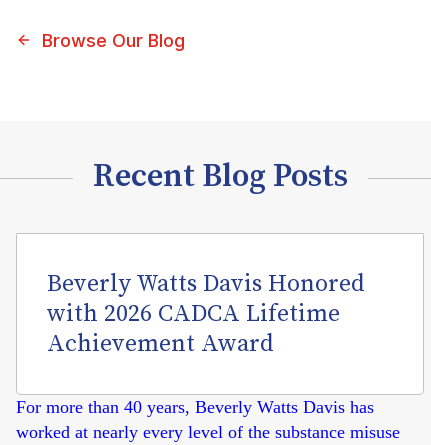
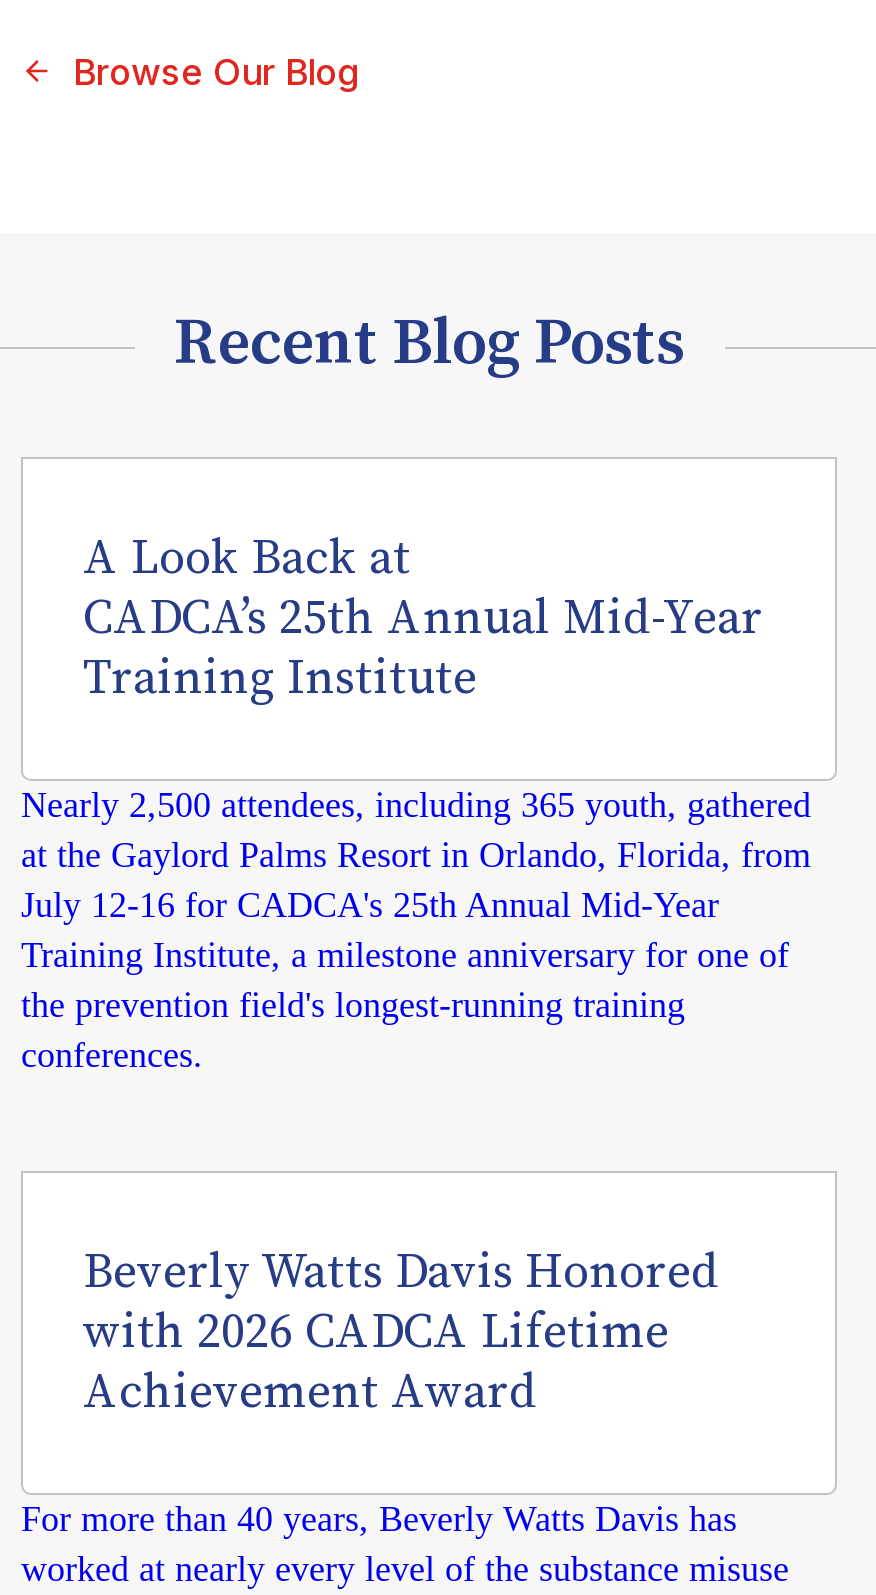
+ A Look Back at
+ CADCA’s 25th Annual Mid-Year
+ Training Institute
+ Nearly 2,500 attendees, including 365 youth, gathered
+ at the Gaylord Palms Resort in Orlando, Florida, from
+ July 12-16 for CADCA's 25th Annual Mid-Year
+ Training Institute, a milestone anniversary for one of
+ the prevention field's longest-running training
+ conferences.
